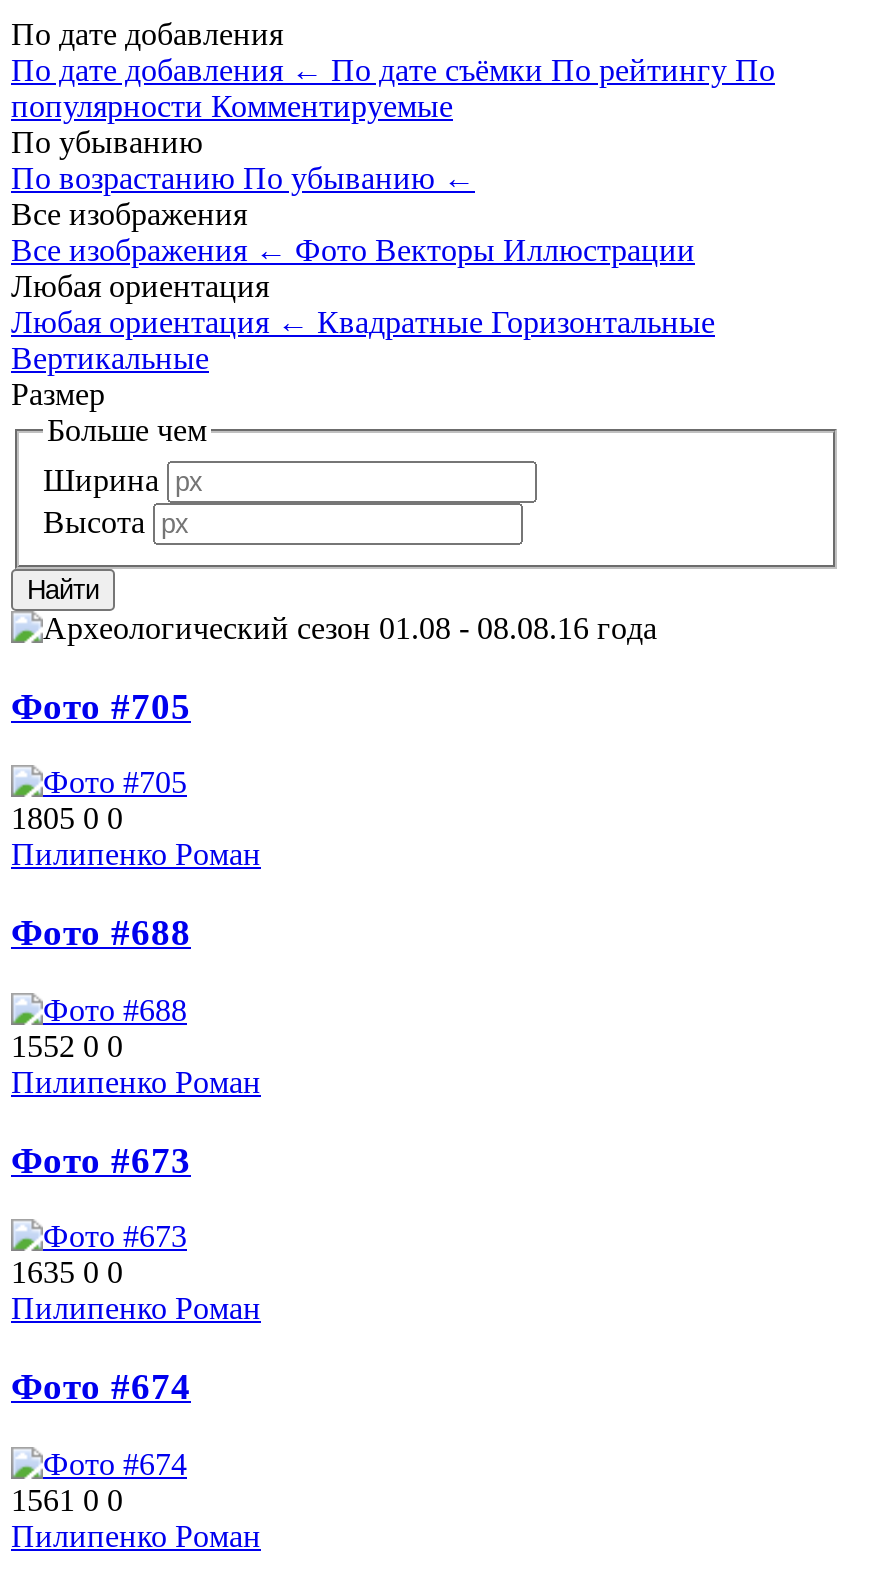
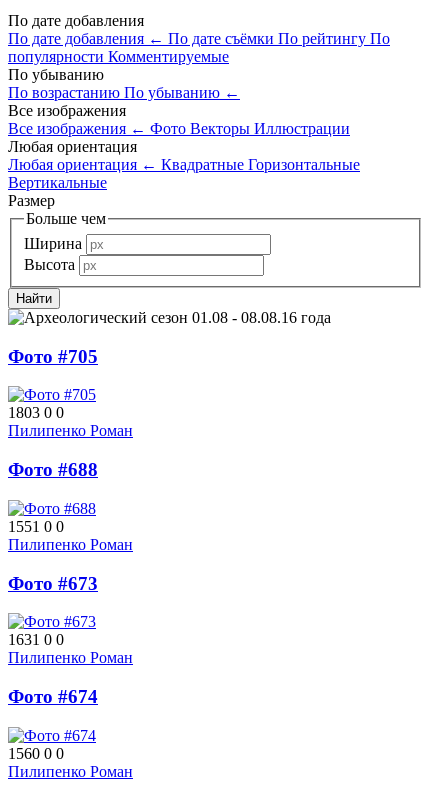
- 1805 0 0
+ 1803 0 0

- 1552 0 0
+ 1551 0 0

- 1635 0 0
+ 1631 0 0

- 1561 0 0
+ 1560 0 0
